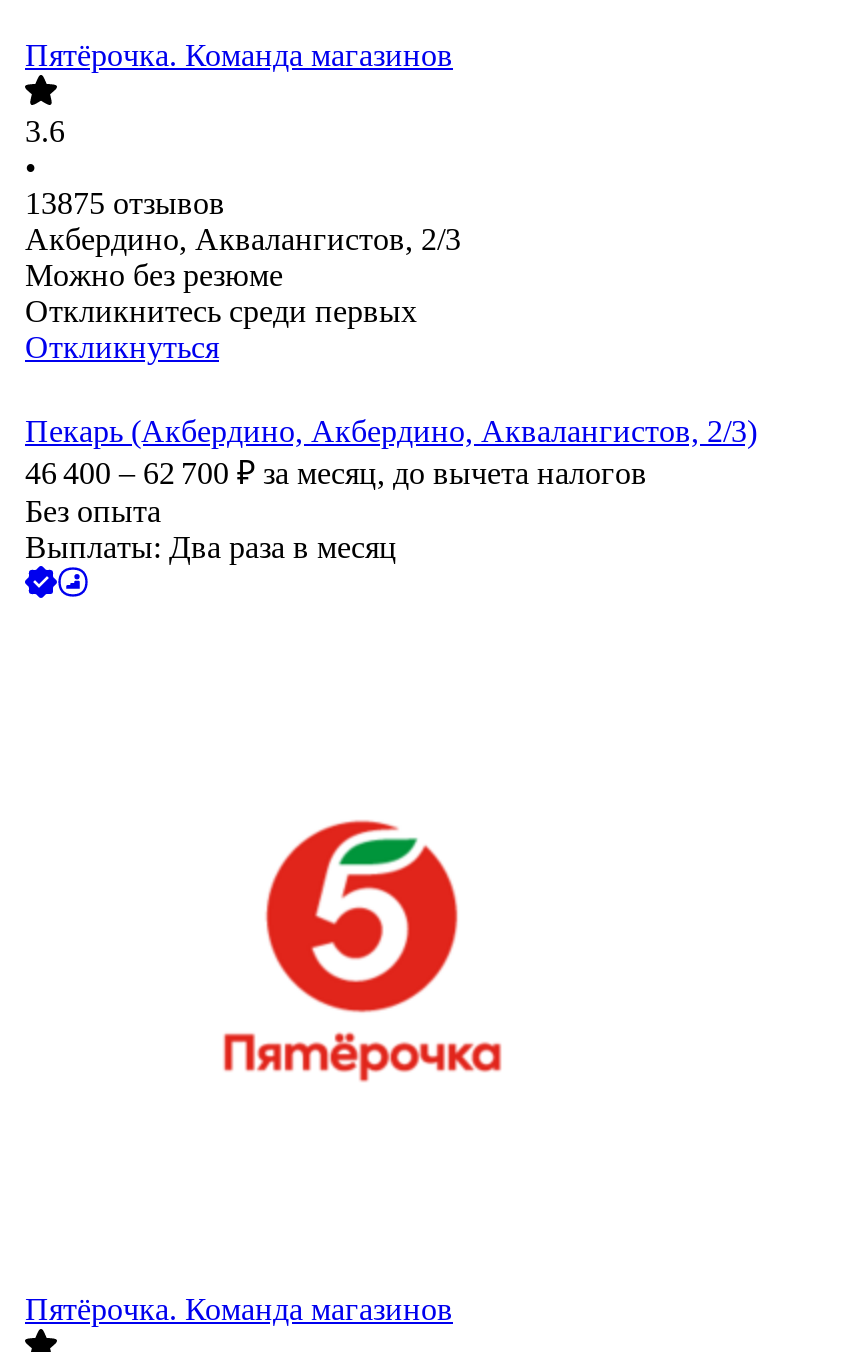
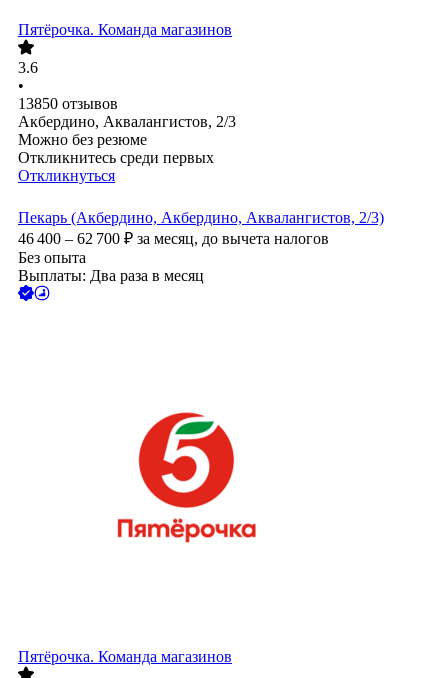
- 13875 отзывов
+ 13850 отзывов
